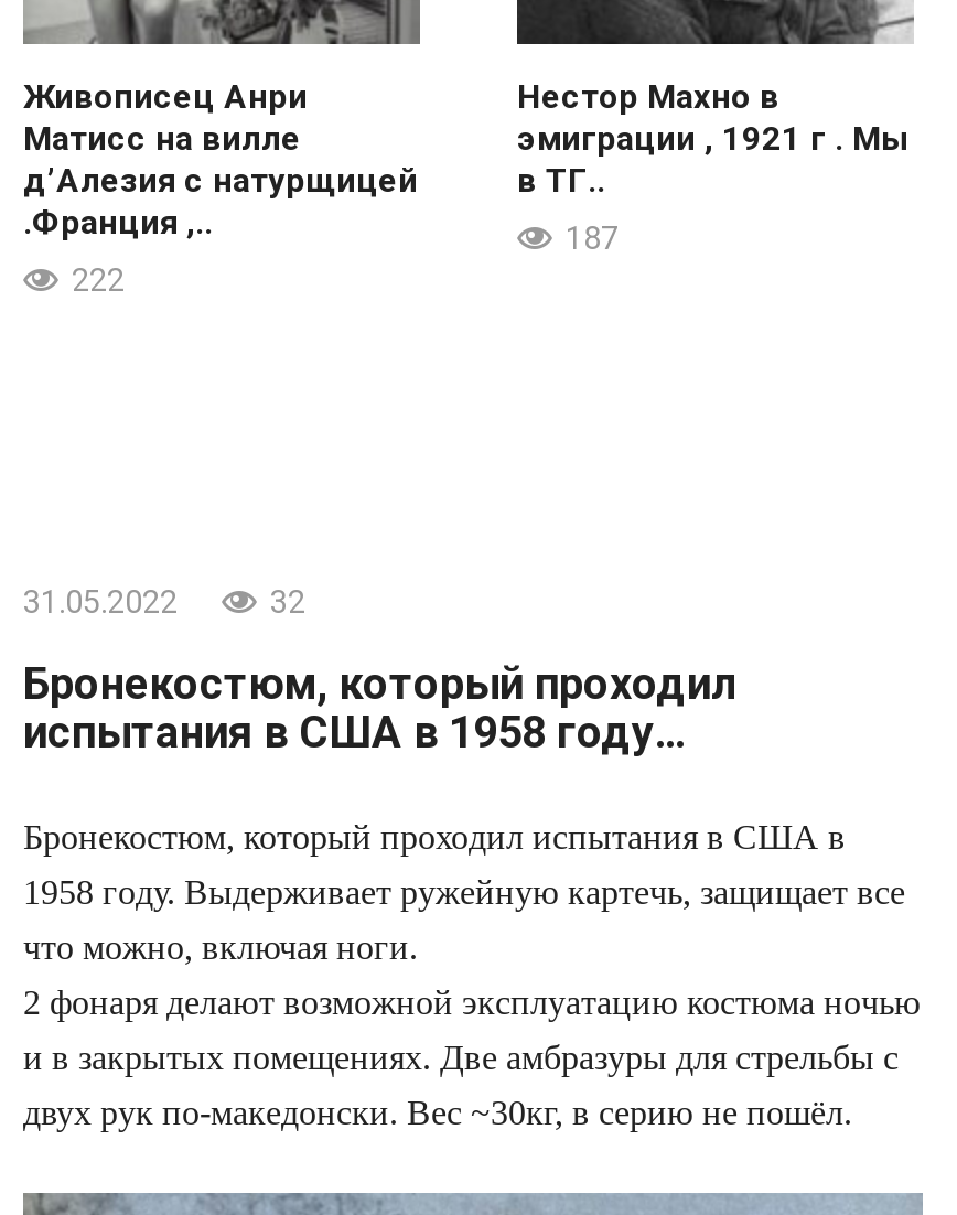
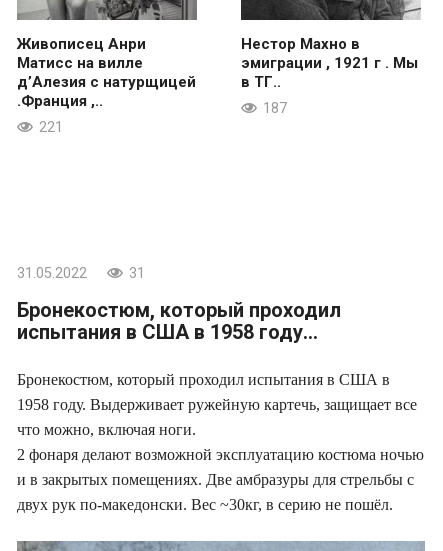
- 222
+ 221

- 32
+ 31
